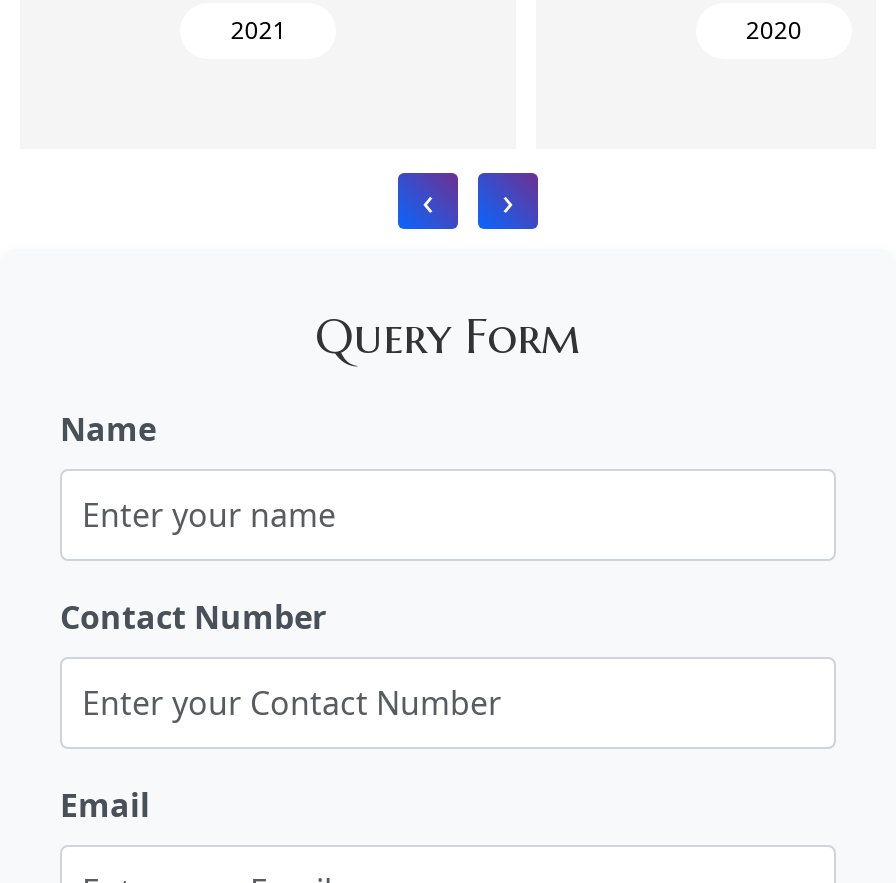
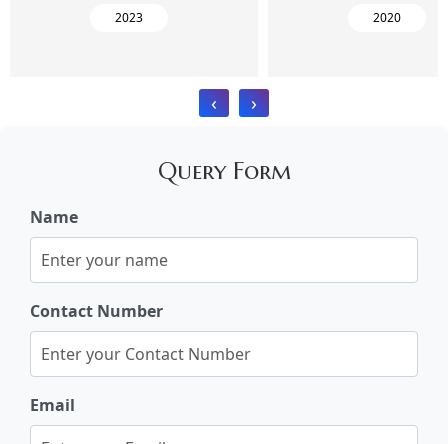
- 2021
+ 2023
